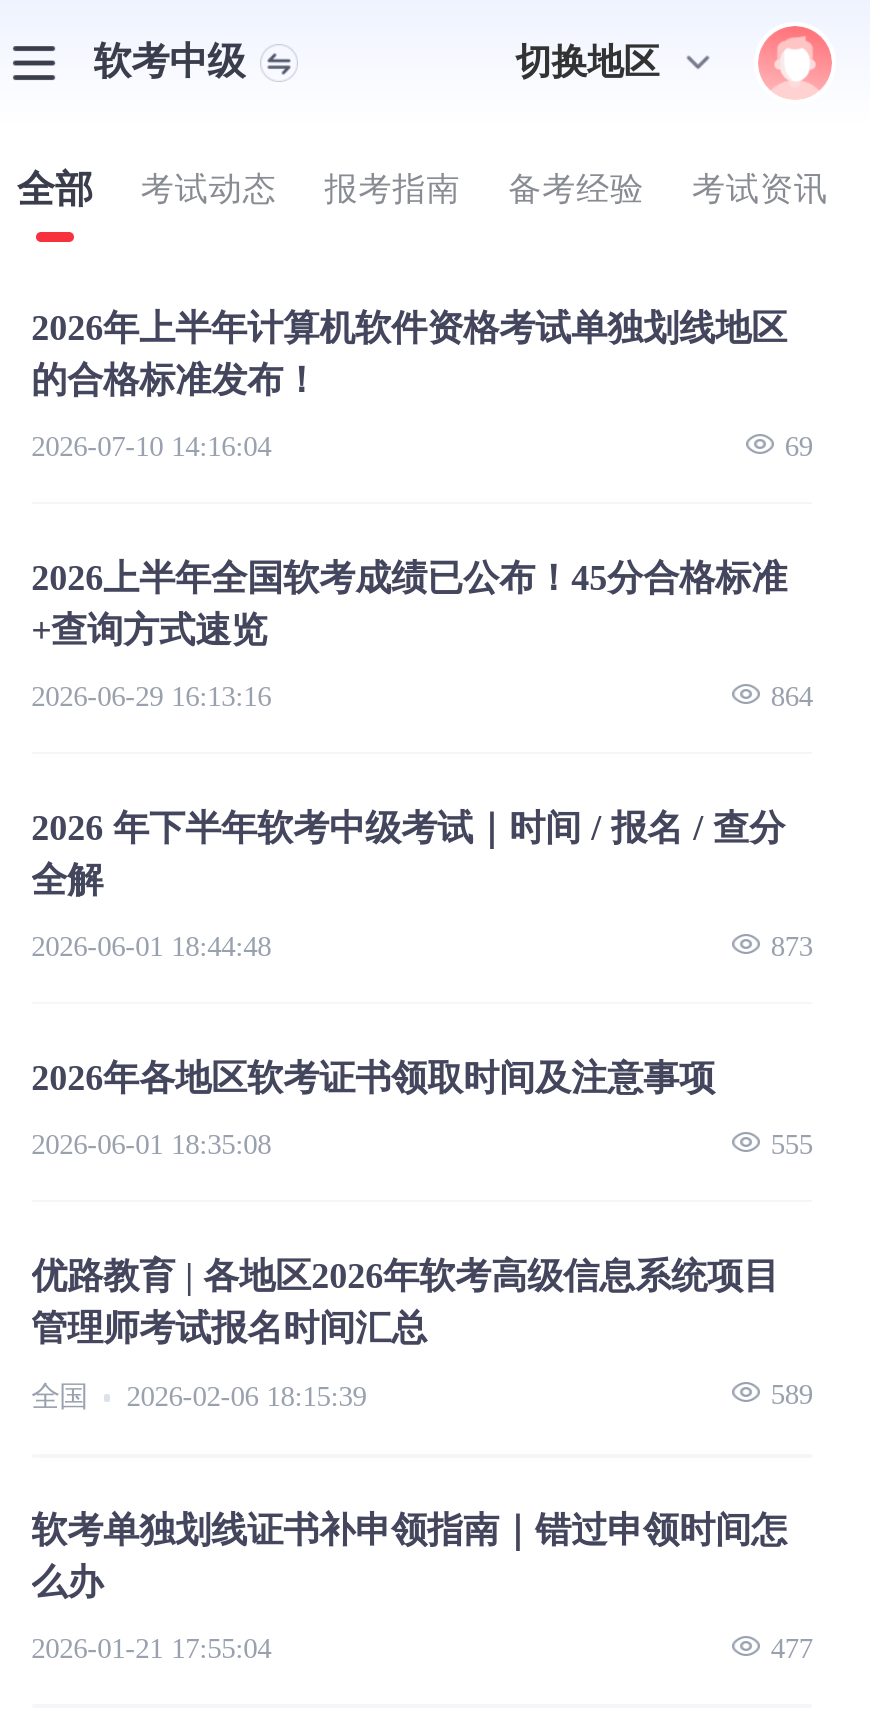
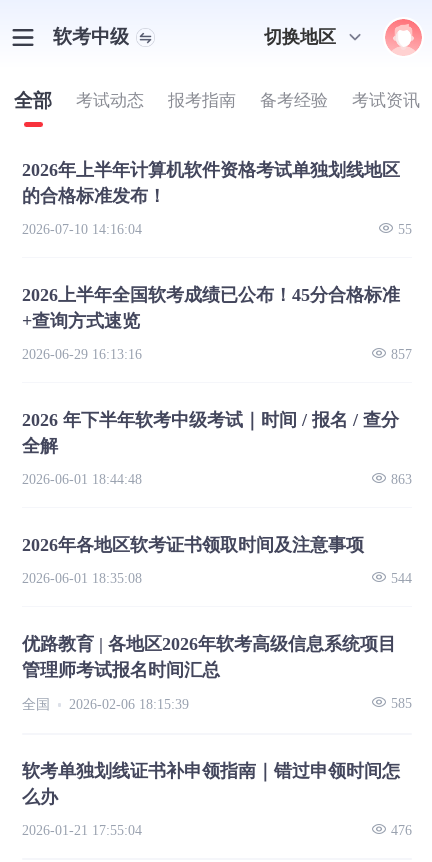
- 69
+ 55

- 864
+ 857

- 873
+ 863

- 555
+ 544

- 589
+ 585

- 477
+ 476
